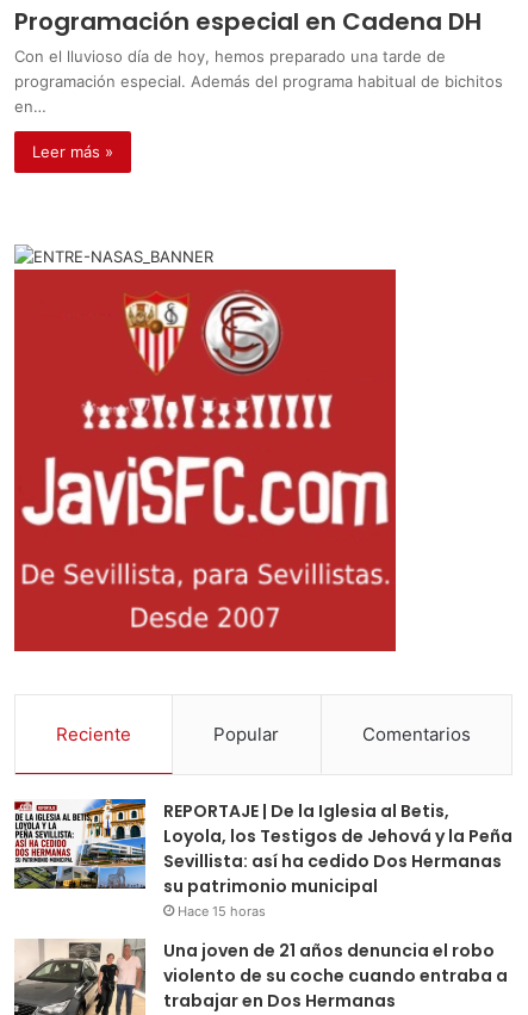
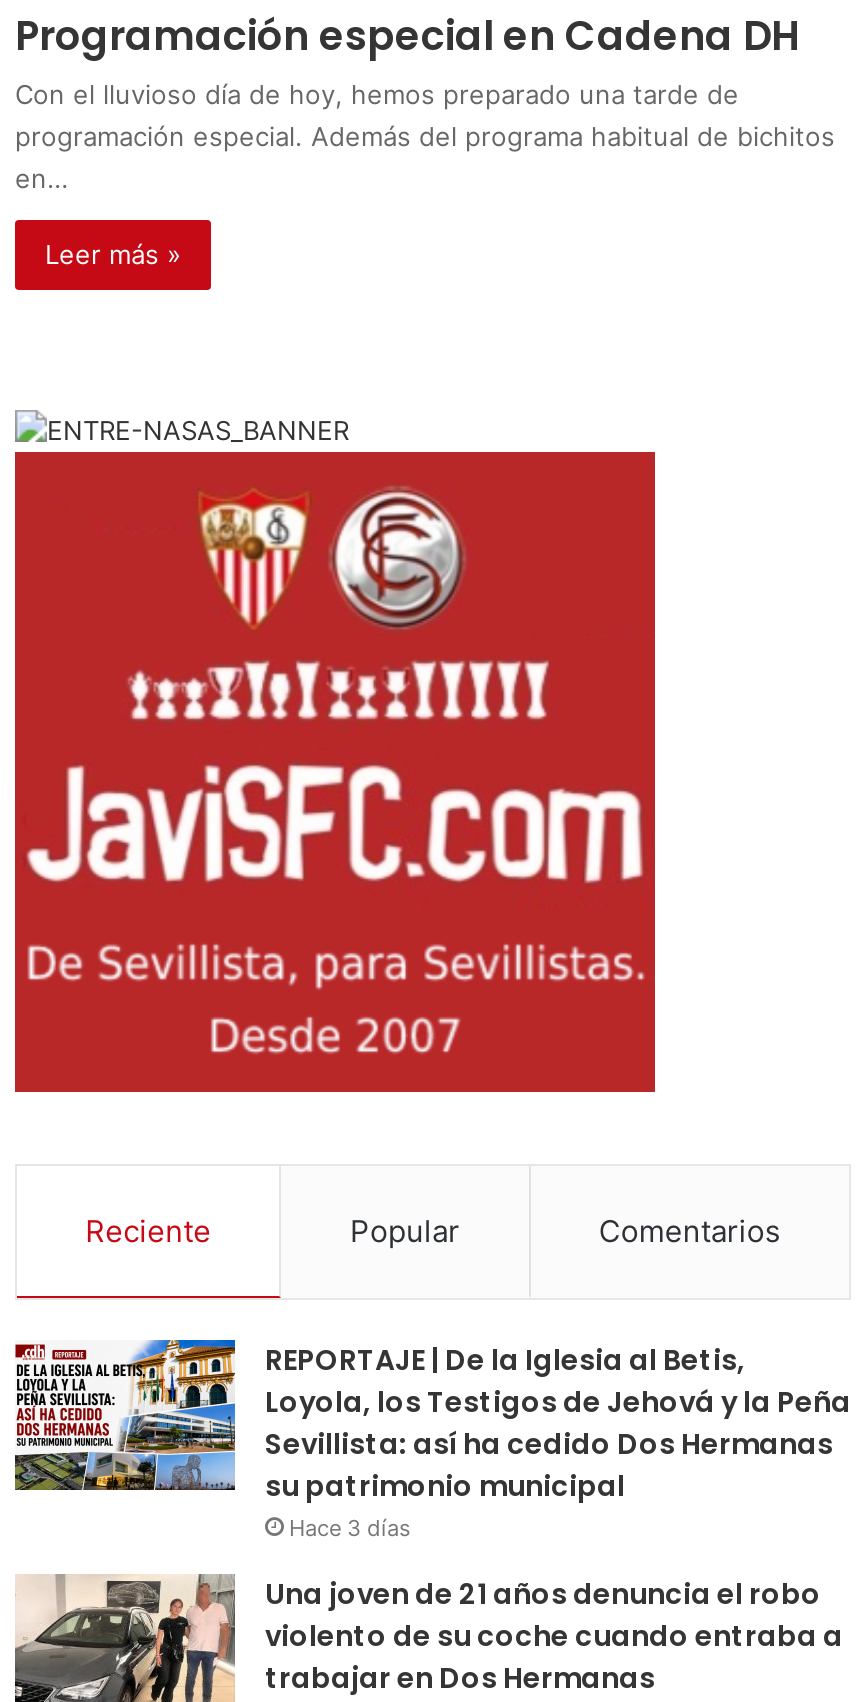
- Hace 15 horas
+ Hace 3 días
